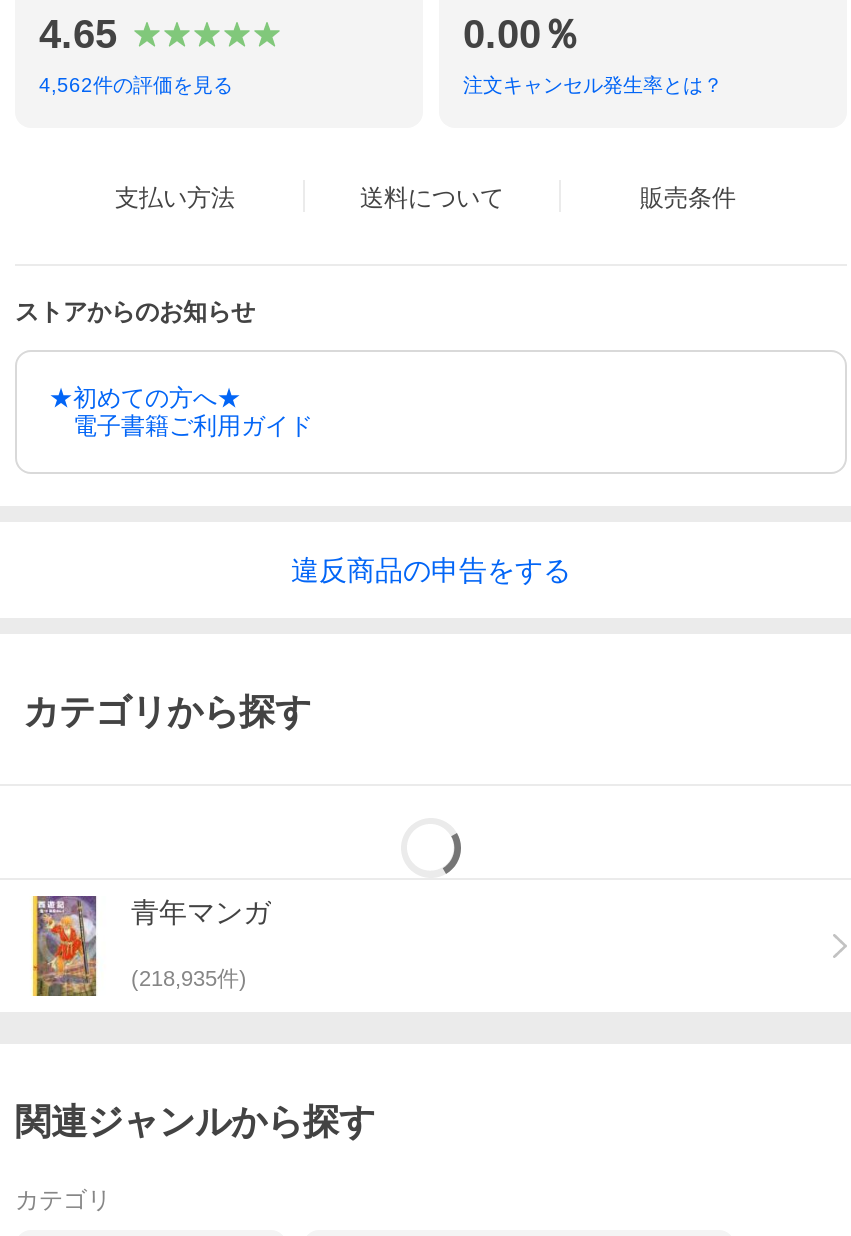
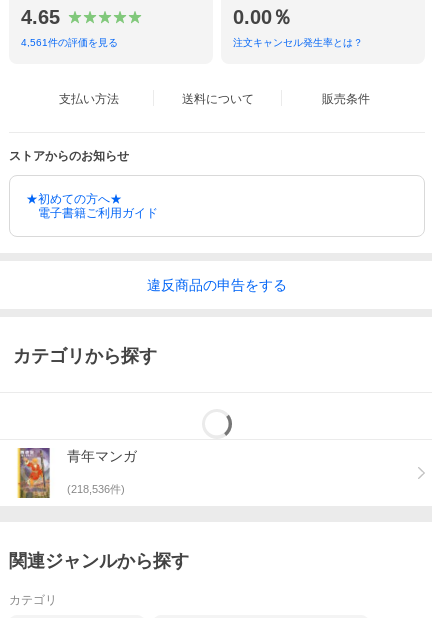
- 4,562件の評価を見る
+ 4,561件の評価を見る

- (218,935件)
+ (218,536件)
